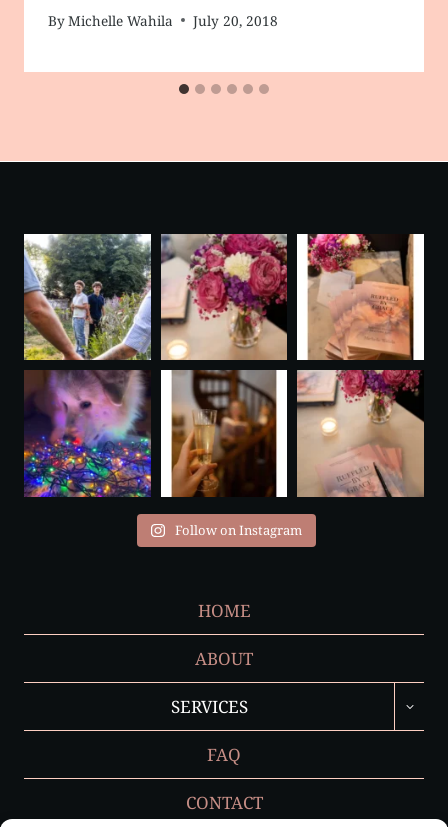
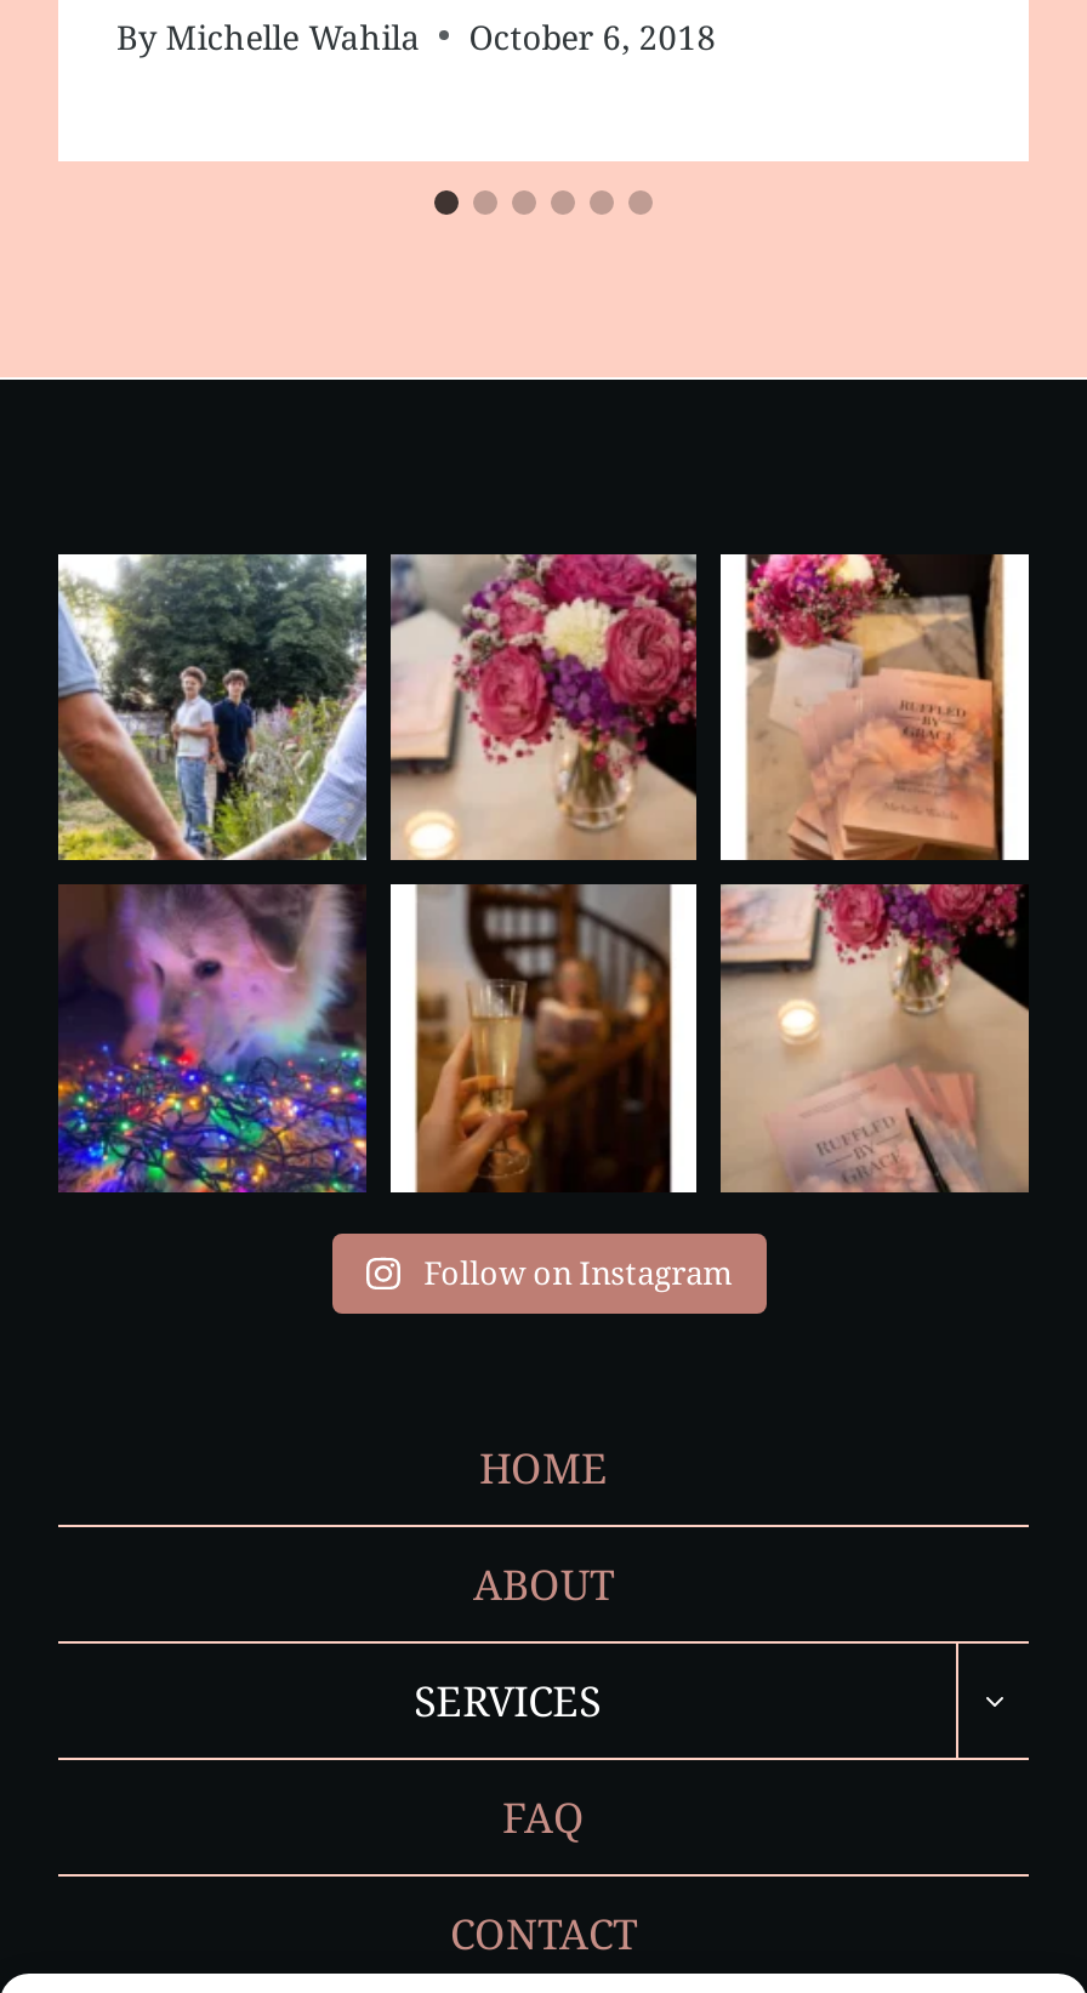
- By Michelle Wahila July 20, 2018
+ By Michelle Wahila October 6, 2018
